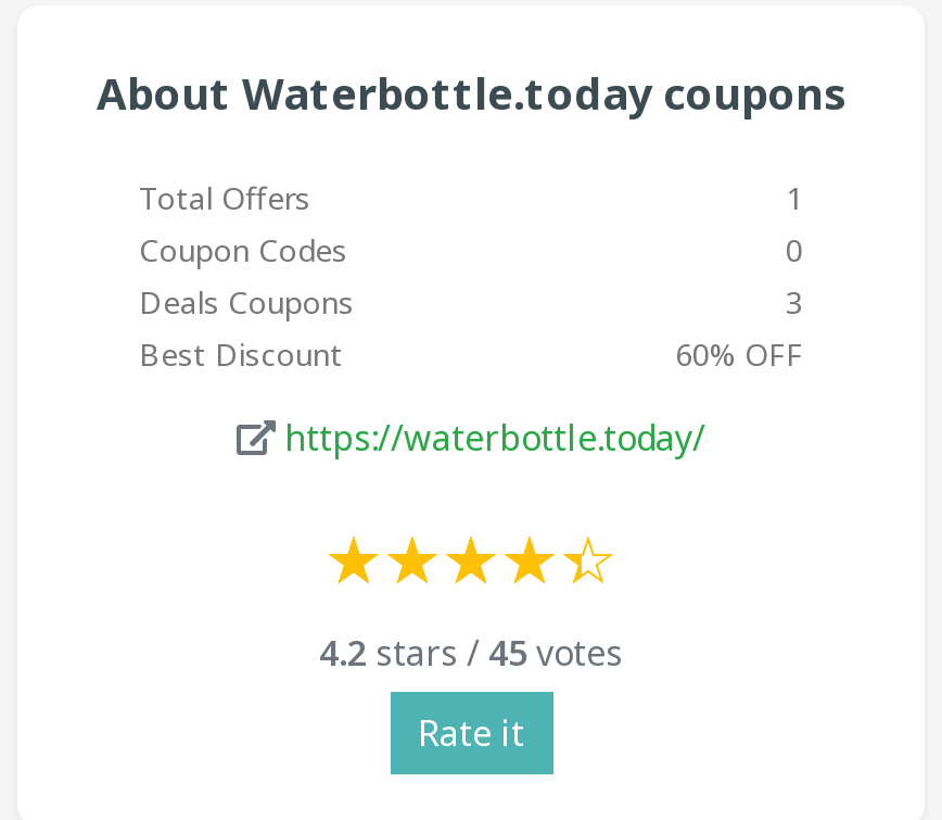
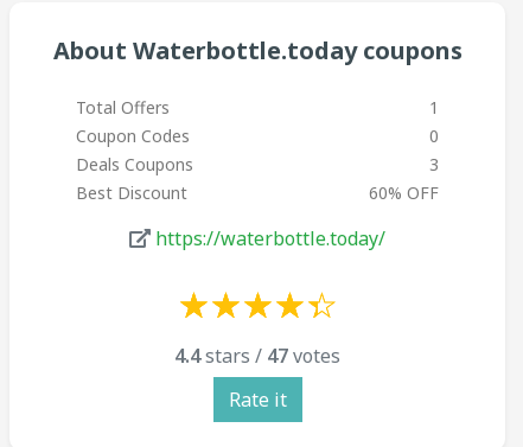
- 4.2 stars / 45 votes
+ 4.4 stars / 47 votes
